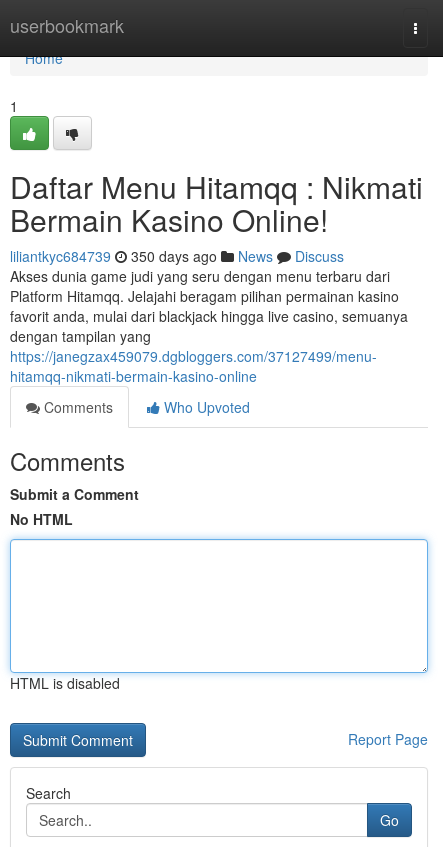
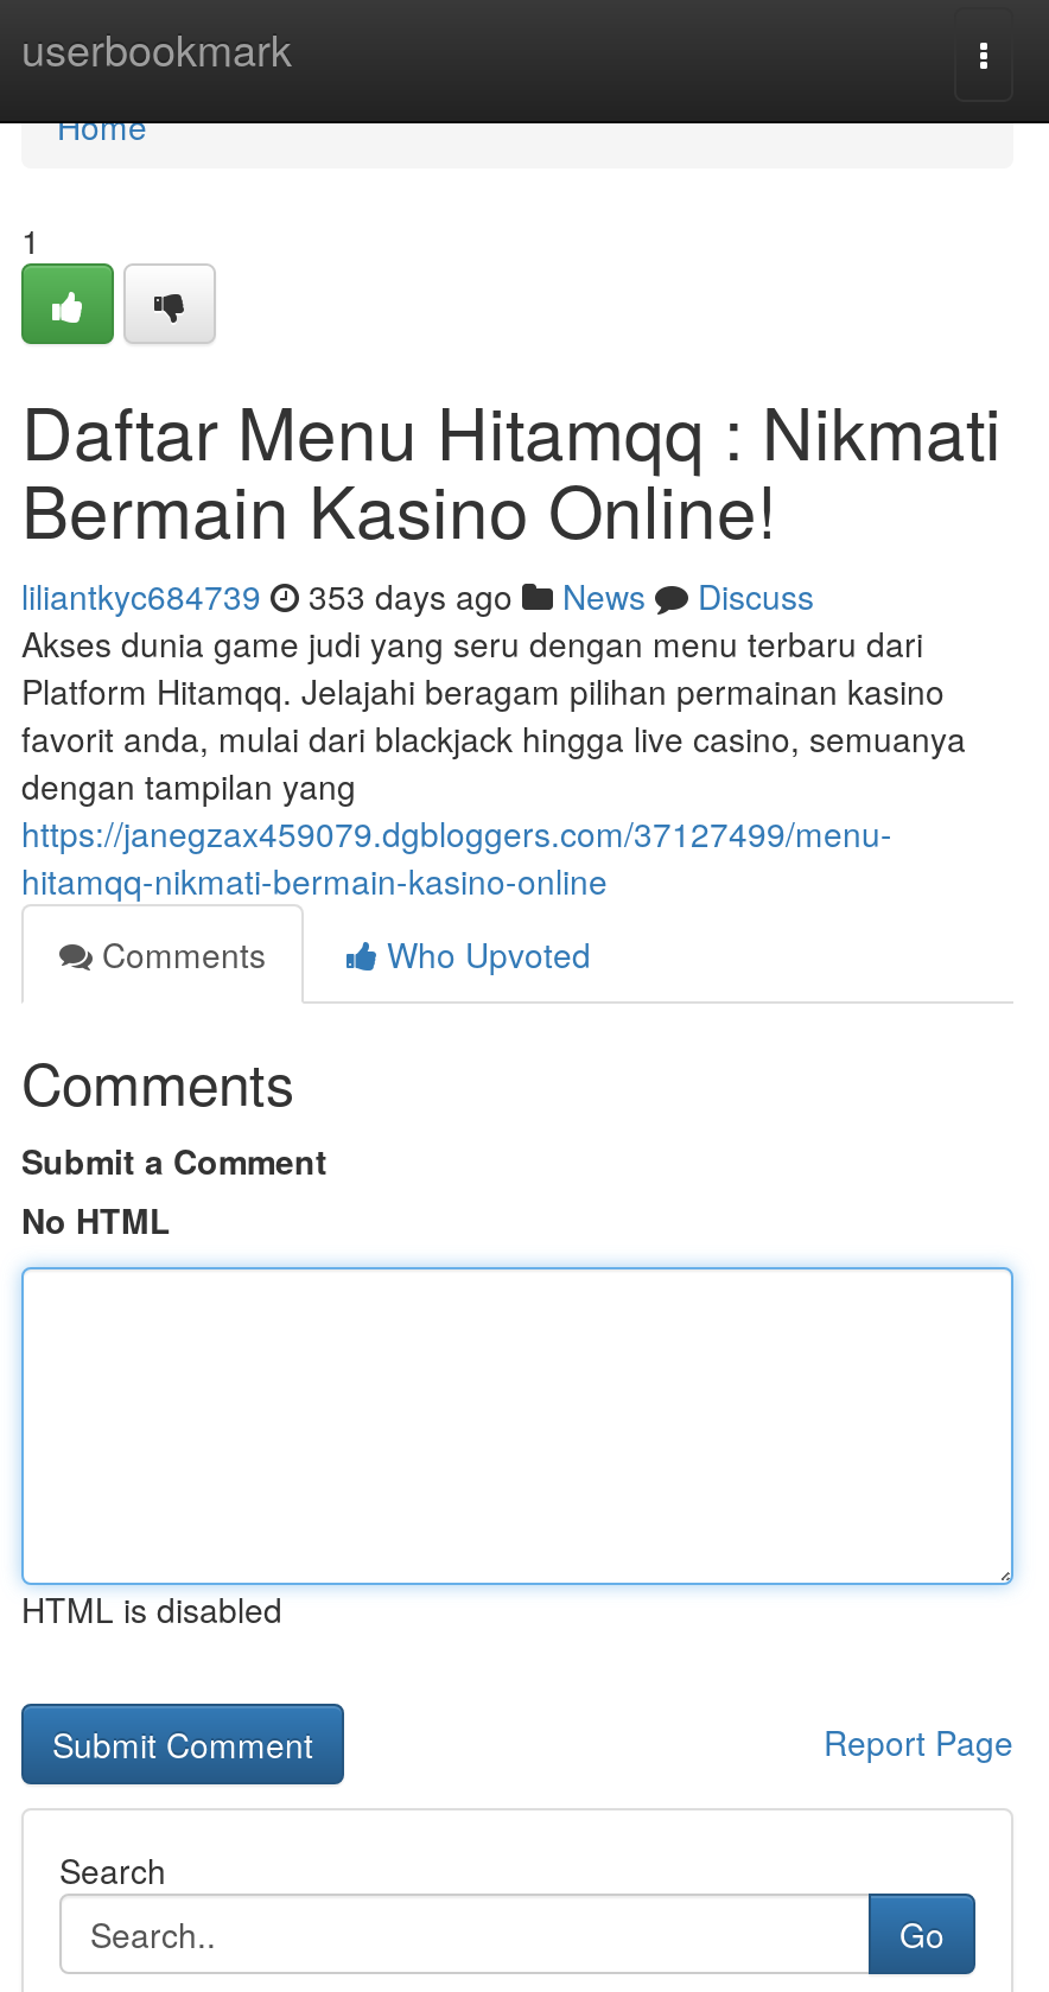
- liliantkyc684739 350 days ago News Discuss
+ liliantkyc684739 353 days ago News Discuss
